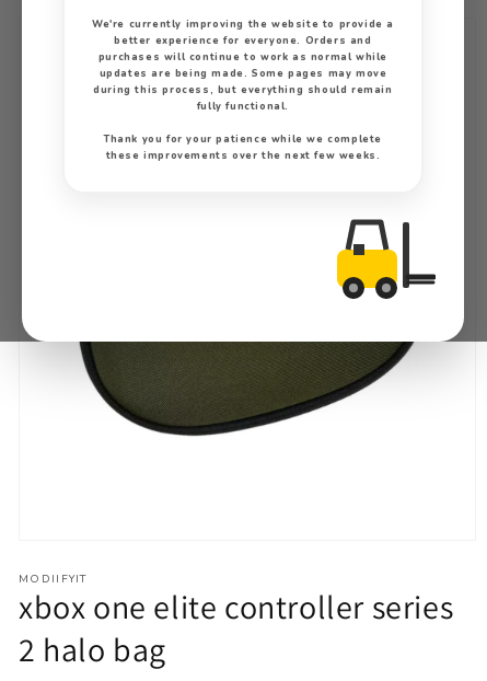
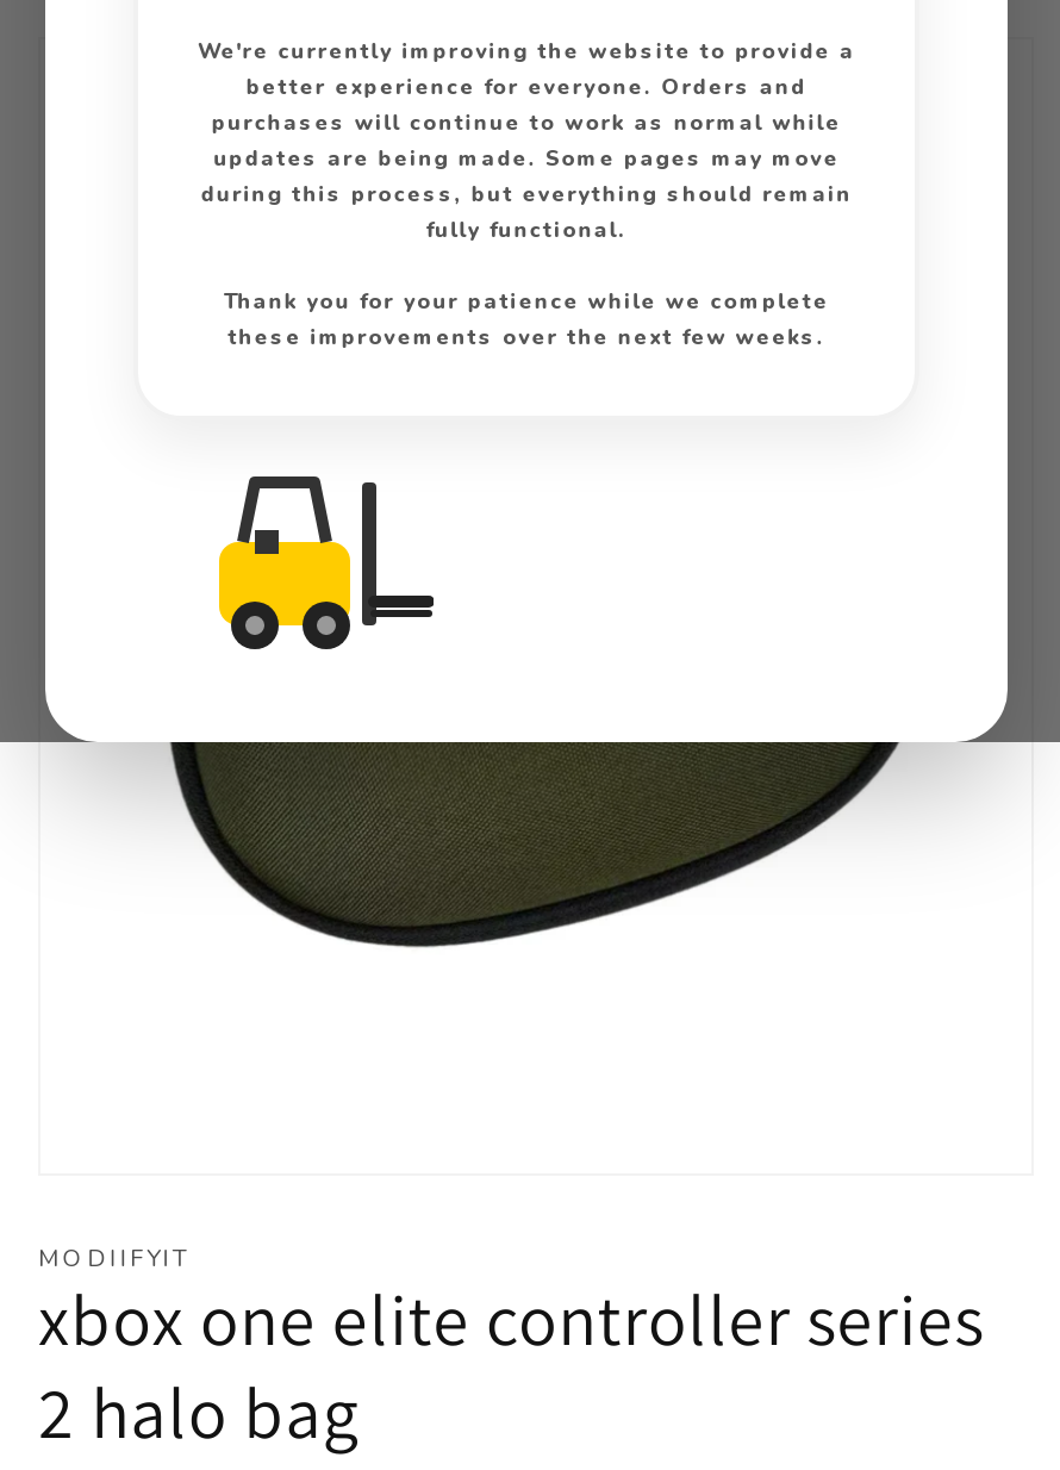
+ [image]

- [image]
